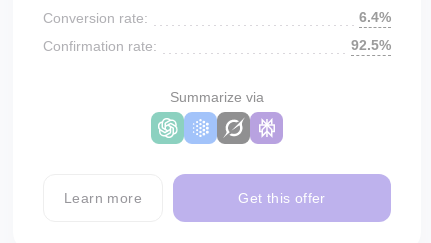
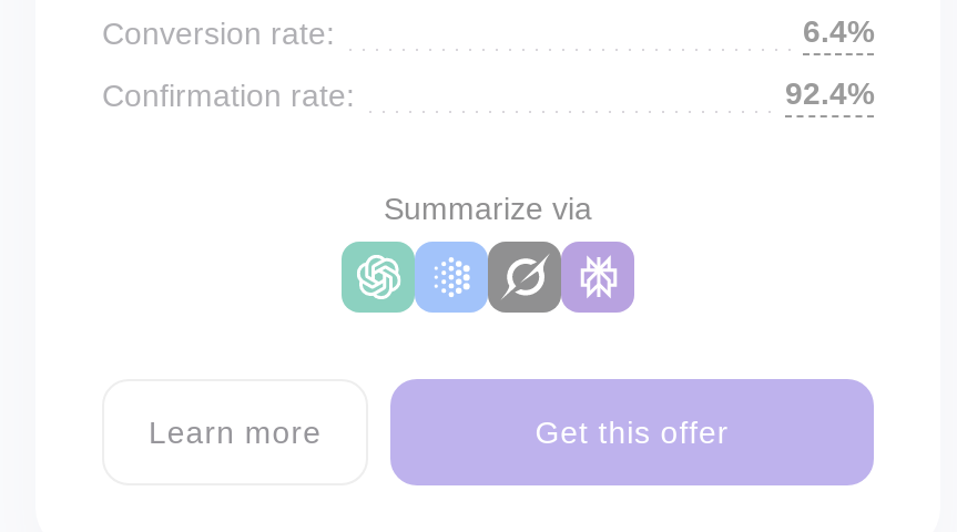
- 92.5%
+ 92.4%
